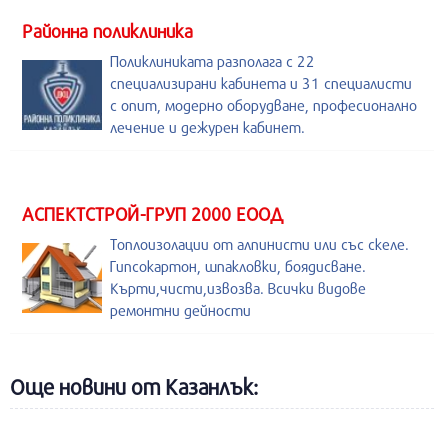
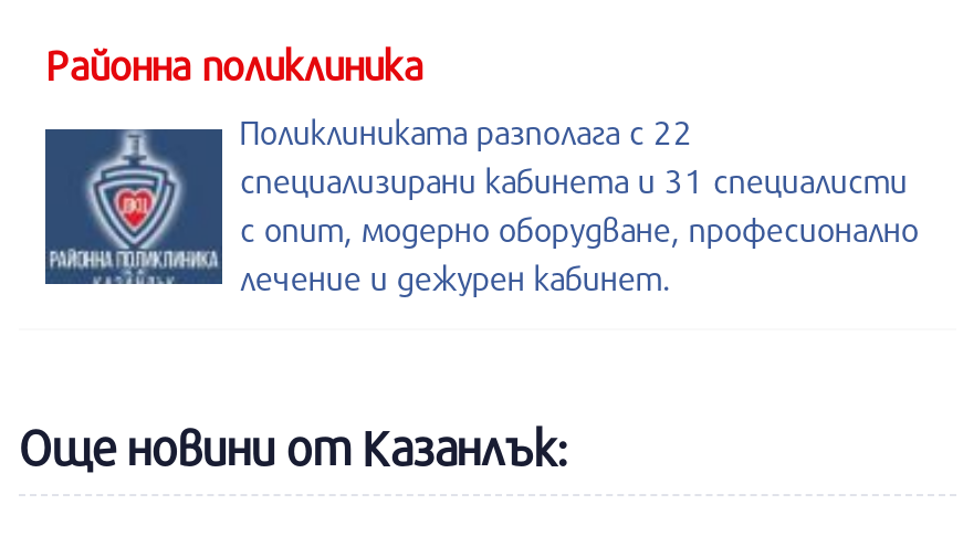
- [image]
- АСПЕКТСТРОЙ-ГРУП 2000 ЕООД
- Топлоизолации от алпинисти или със скеле.
- Гипсокартон, шпакловки, боядисване.
- Кърти,чисти,извозва. Всички видове
- ремонтни дейности
